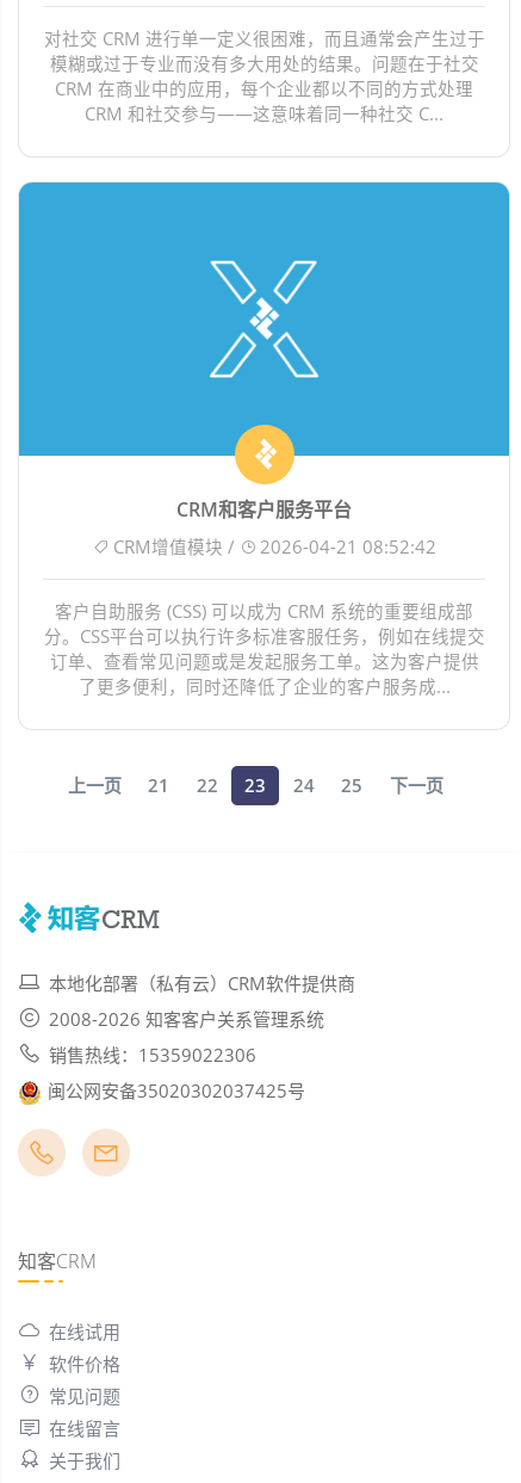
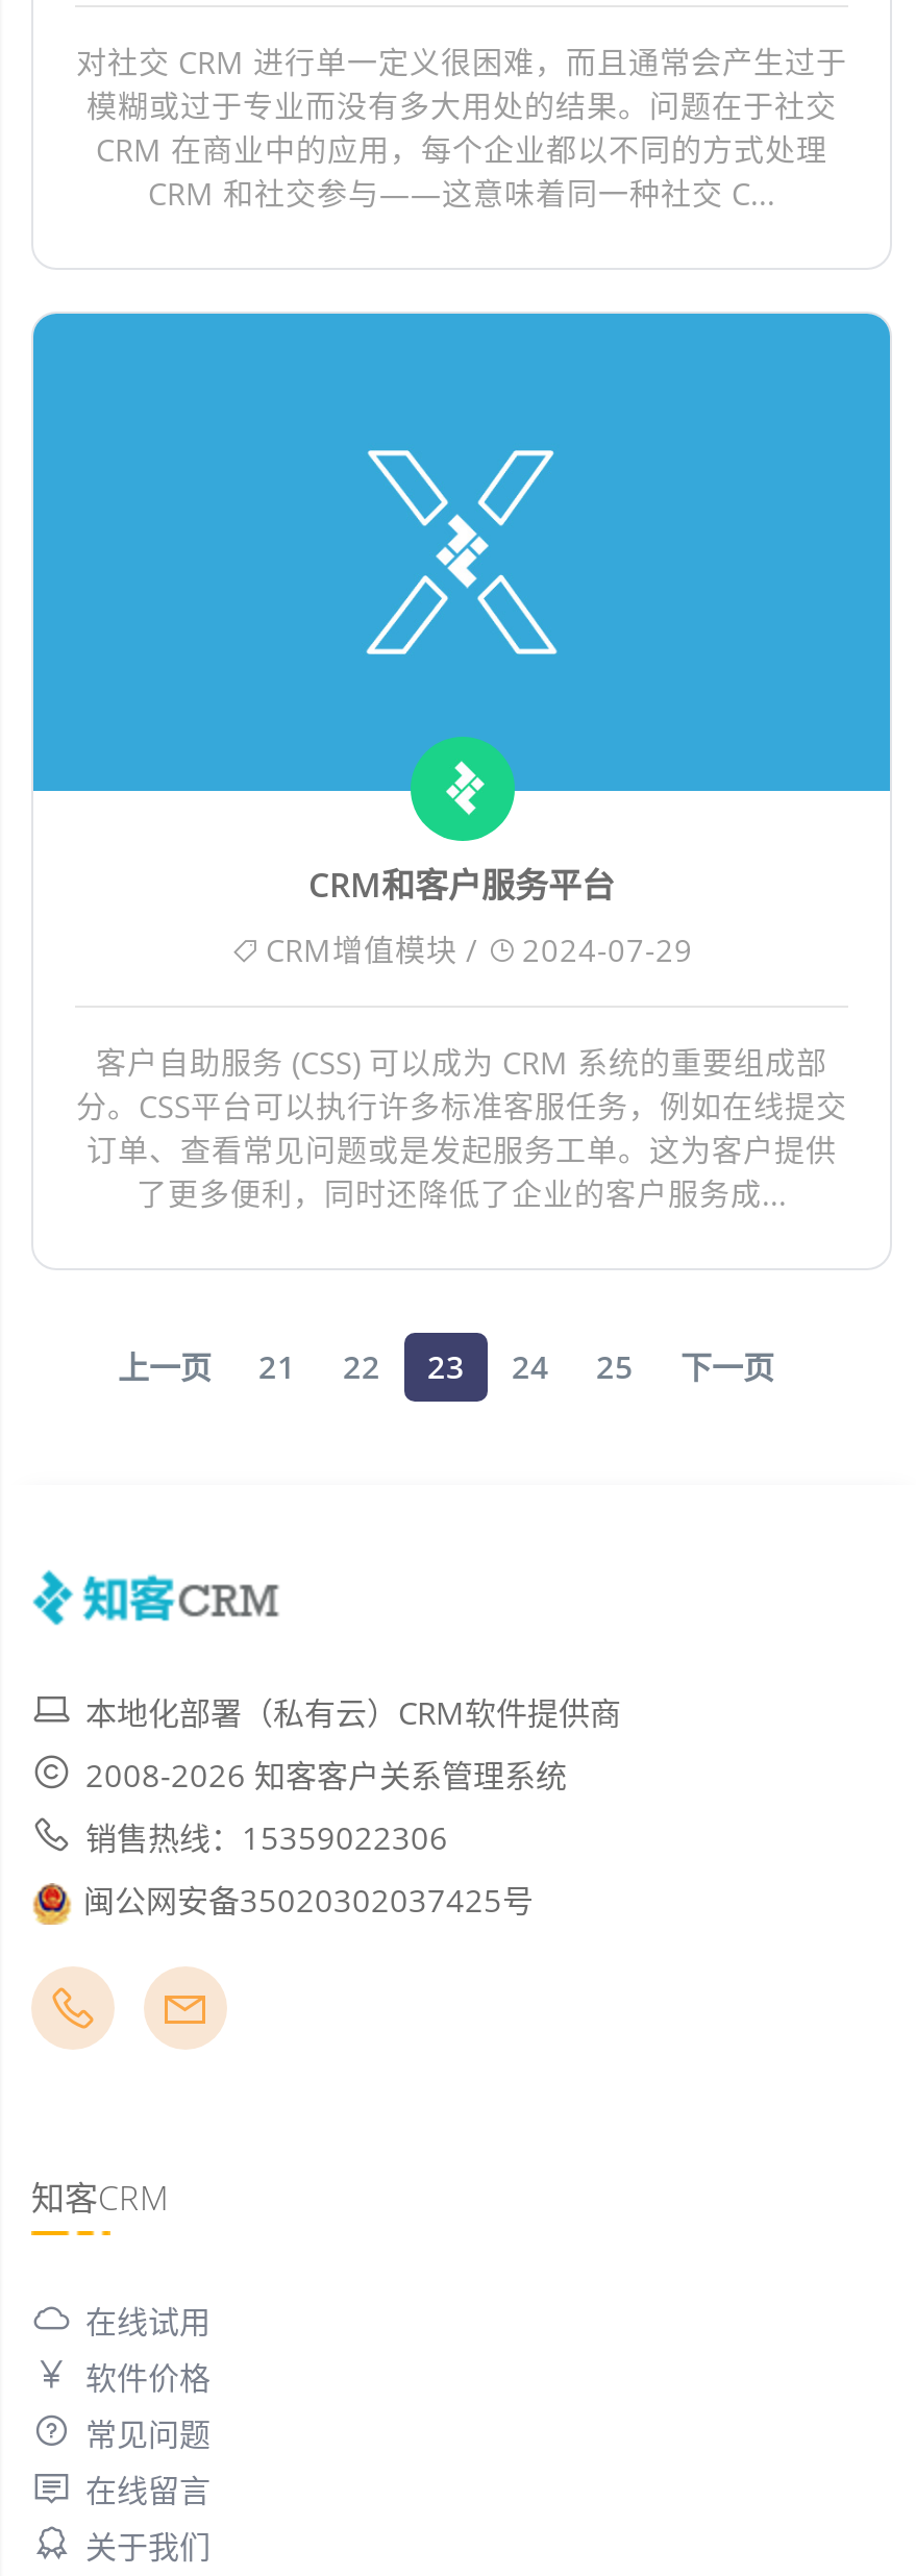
- [image]
+ [image]

- CRM增值模块 / 2026-04-21 08:52:42
+ CRM增值模块 / 2024-07-29
